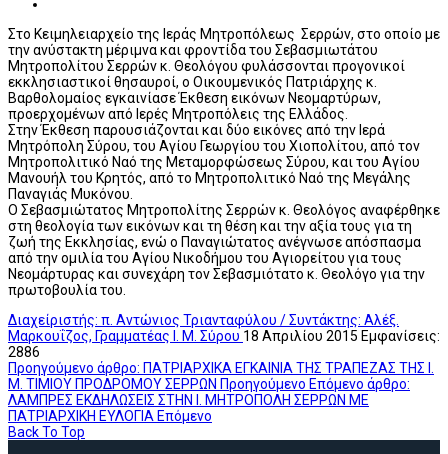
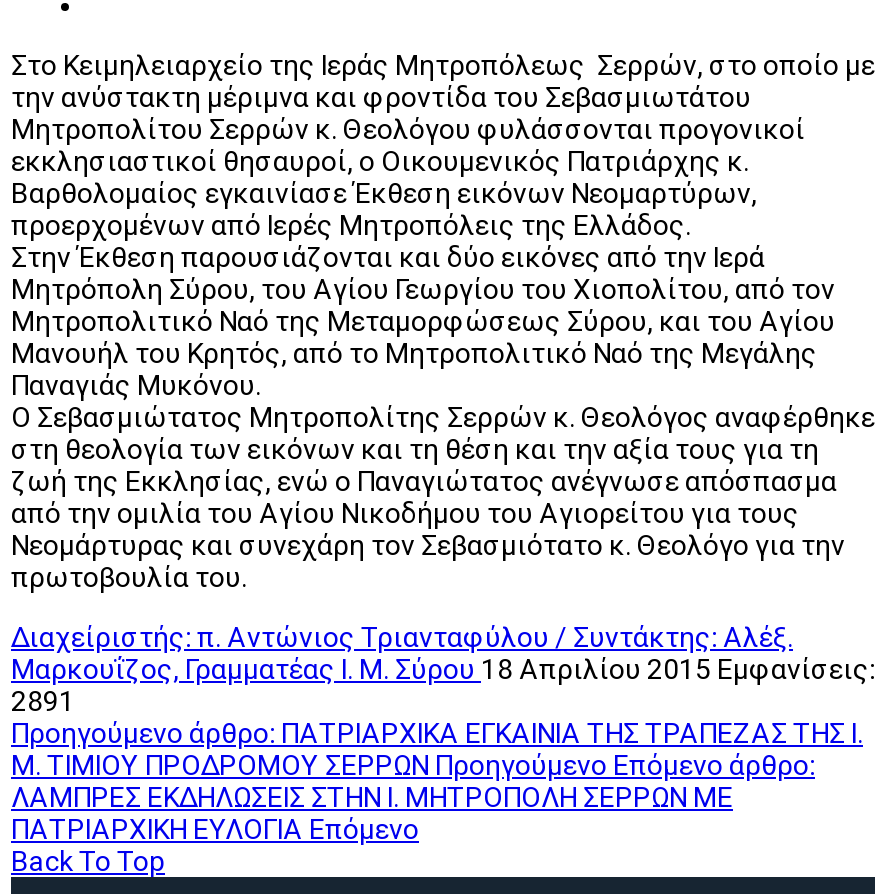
- 2886
+ 2891
